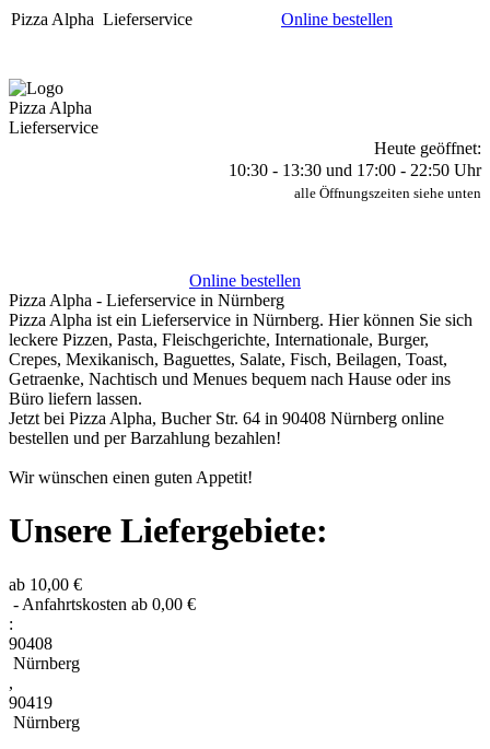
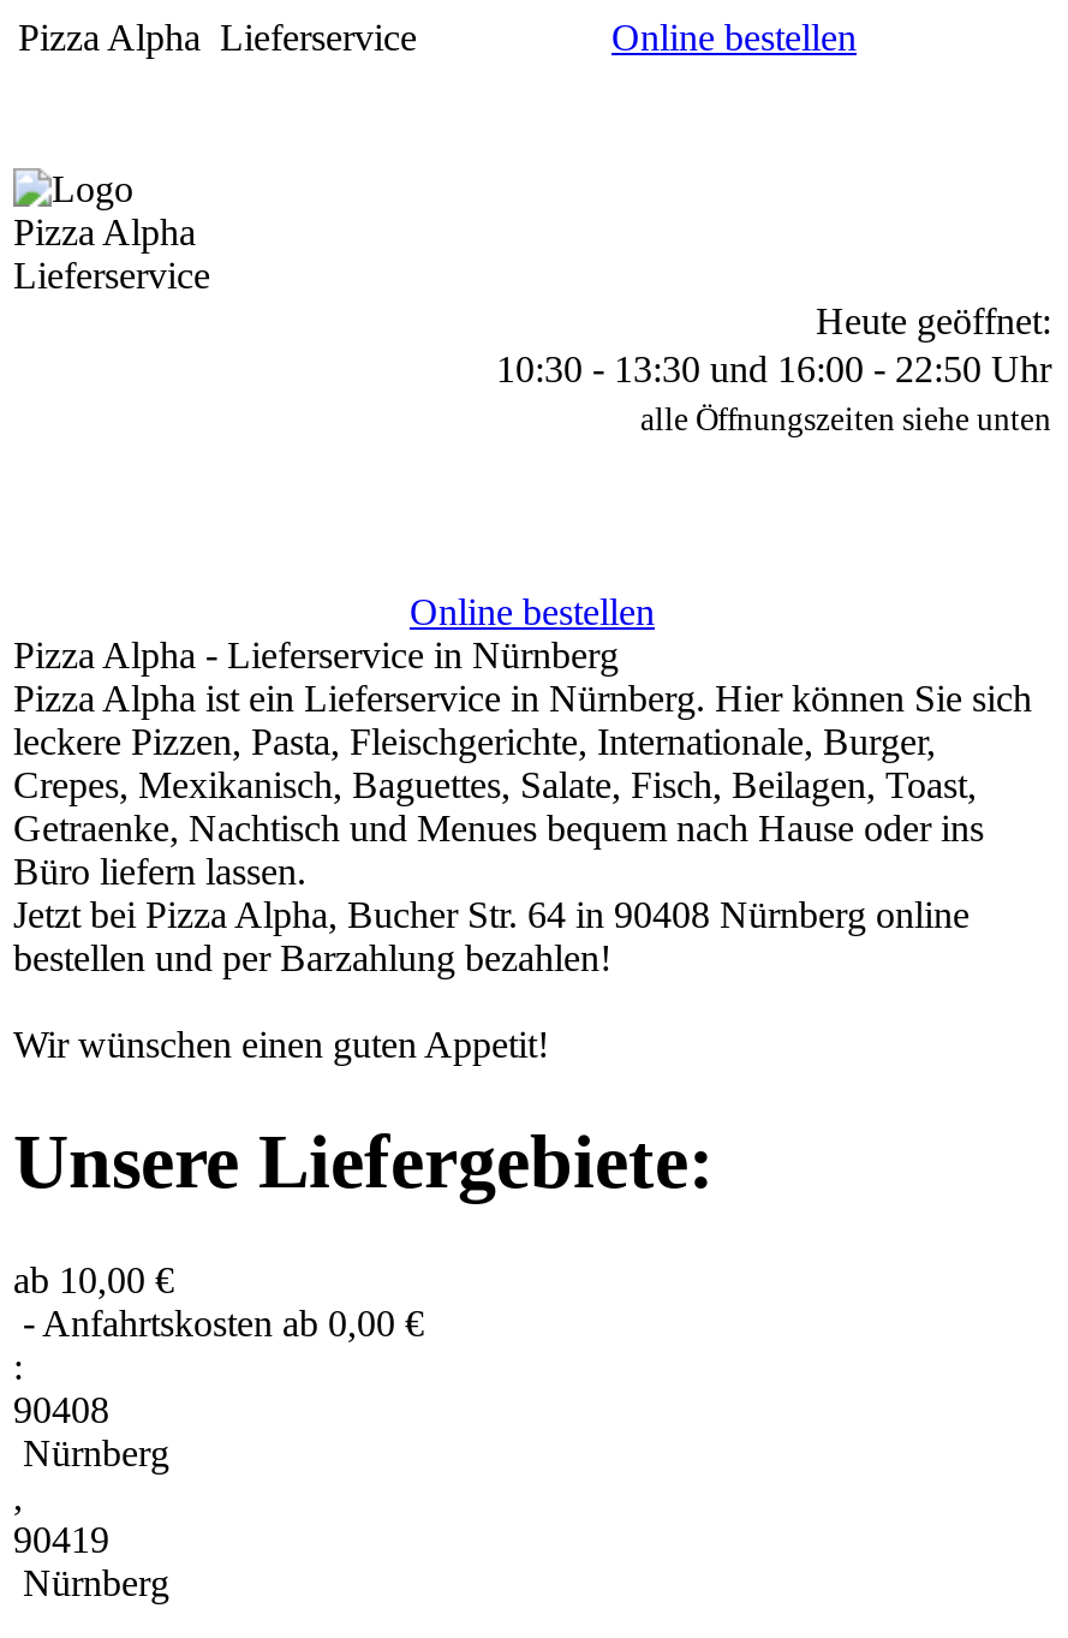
- 10:30 - 13:30 und 17:00 - 22:50 Uhr
+ 10:30 - 13:30 und 16:00 - 22:50 Uhr
